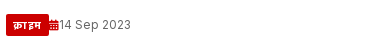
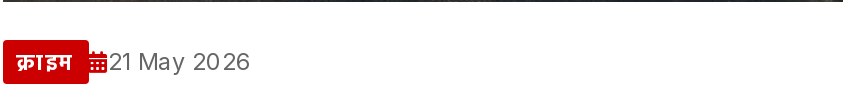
- क्राइम 14 Sep 2023
+ क्राइम 21 May 2026
